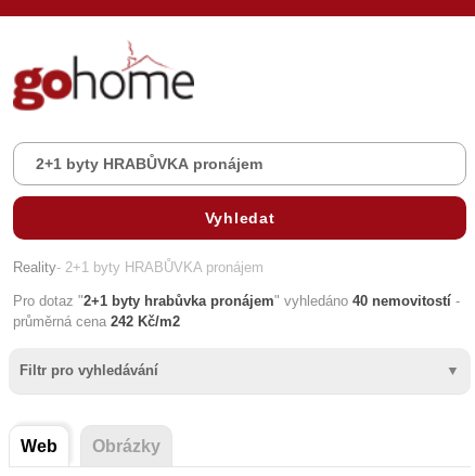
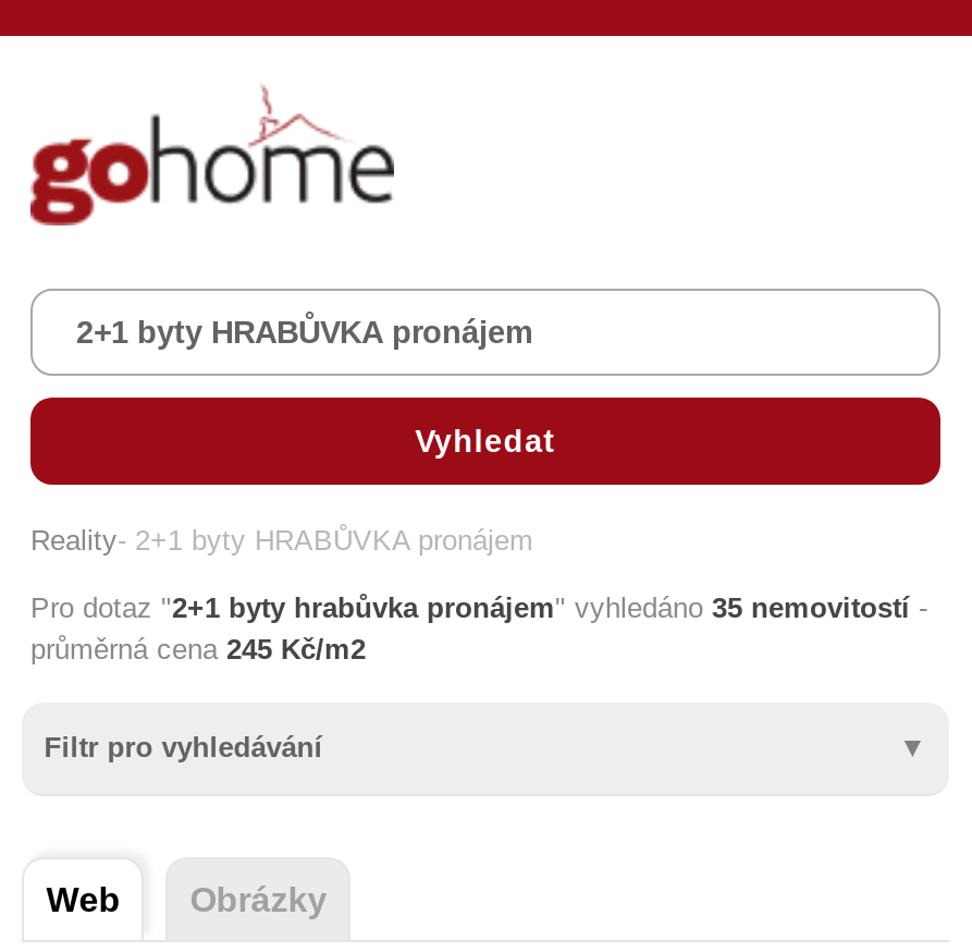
- Pro dotaz "2+1 byty hrabůvka pronájem" vyhledáno 40 nemovitostí -
+ Pro dotaz "2+1 byty hrabůvka pronájem" vyhledáno 35 nemovitostí -

- průměrná cena 242 Kč/m2
+ průměrná cena 245 Kč/m2
